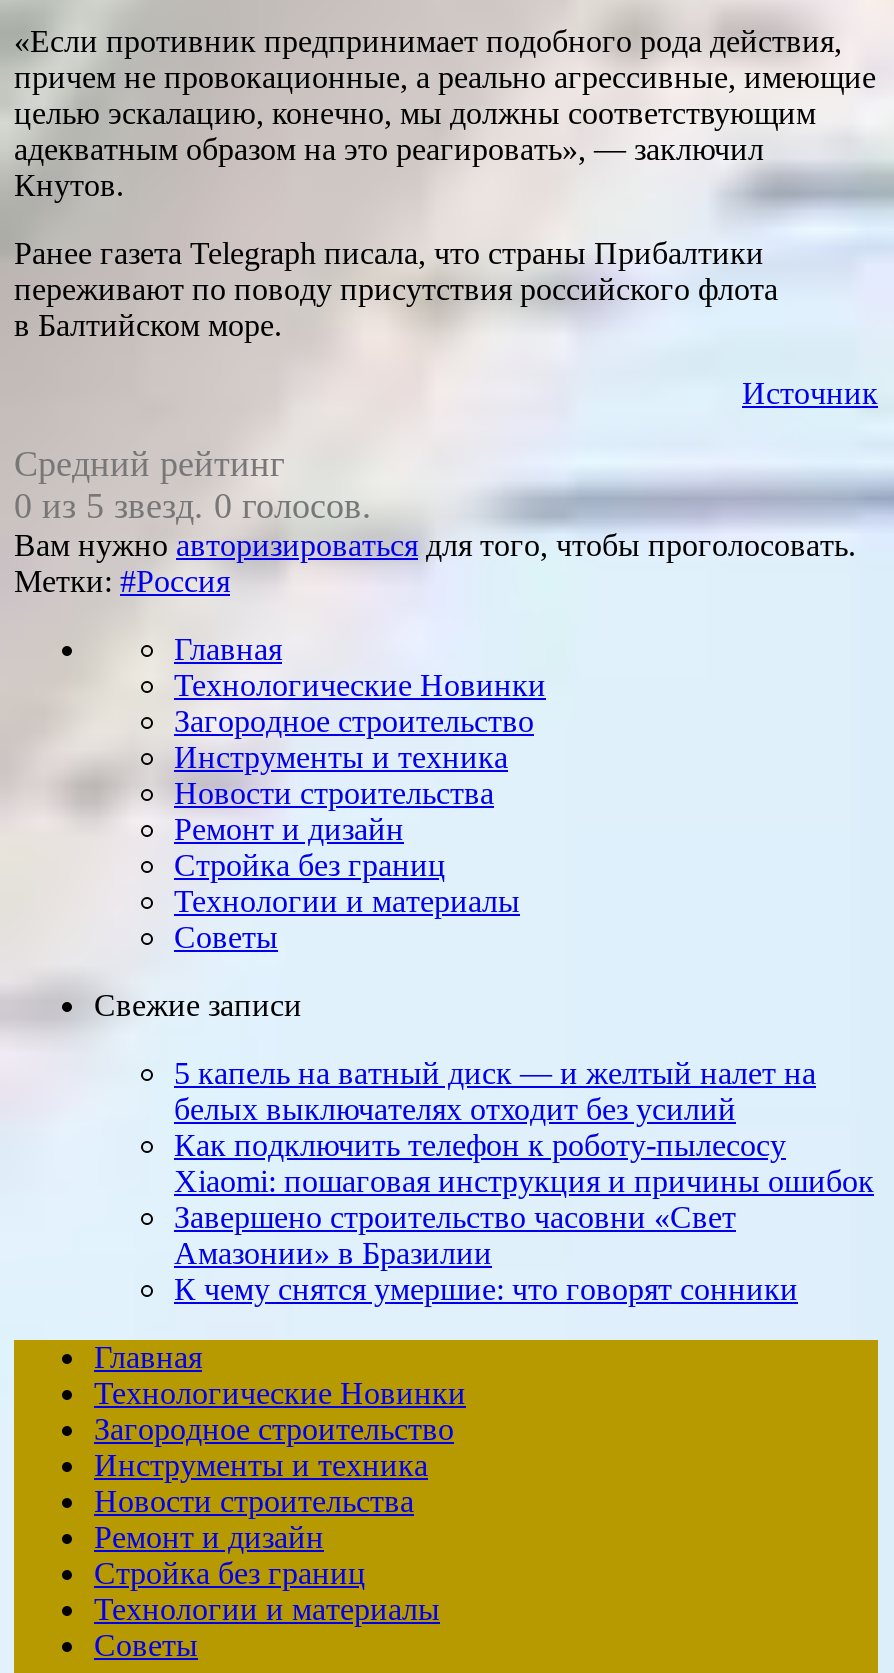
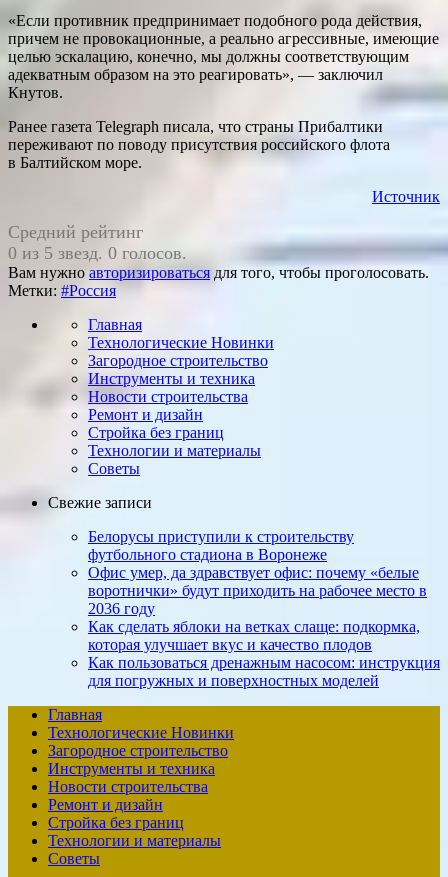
- 5 капель на ватный диск — и желтый налет на
- белых выключателях отходит без усилий
- Как подключить телефон к роботу-пылесосу
- Xiaomi: пошаговая инструкция и причины ошибок
- Завершено строительство часовни «Свет
- Амазонии» в Бразилии
- К чему снятся умершие: что говорят сонники
+ Белорусы приступили к строительству
+ футбольного стадиона в Воронеже
+ Офис умер, да здравствует офис: почему «белые
+ воротнички» будут приходить на рабочее место в
+ 2036 году
+ Как сделать яблоки на ветках слаще: подкормка,
+ которая улучшает вкус и качество плодов
+ Как пользоваться дренажным насосом: инструкция
+ для погружных и поверхностных моделей
